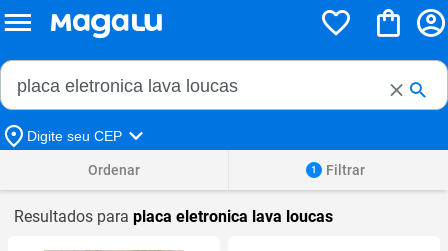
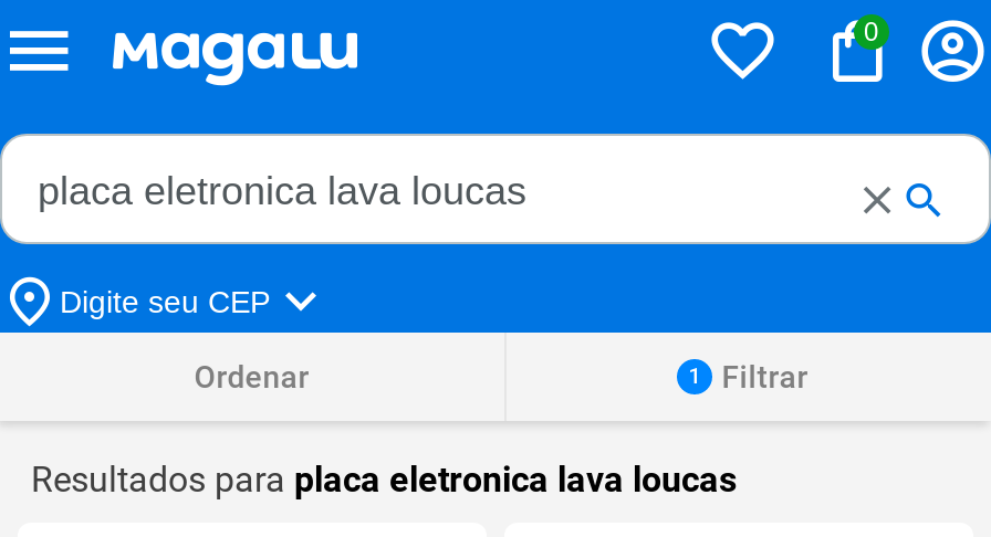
+ 0
